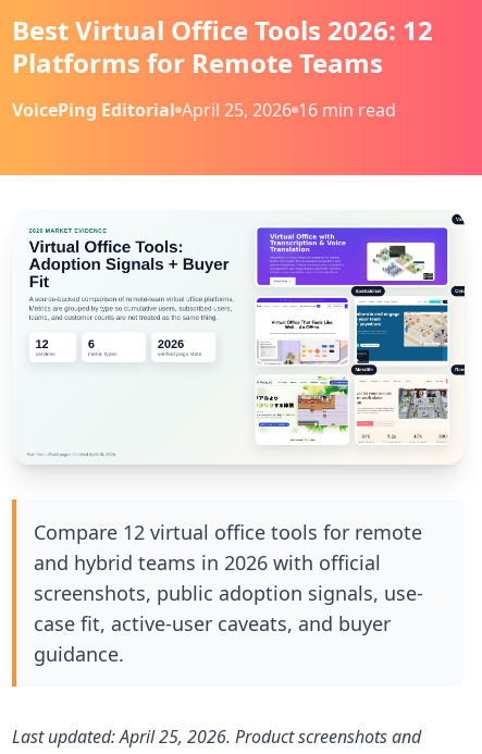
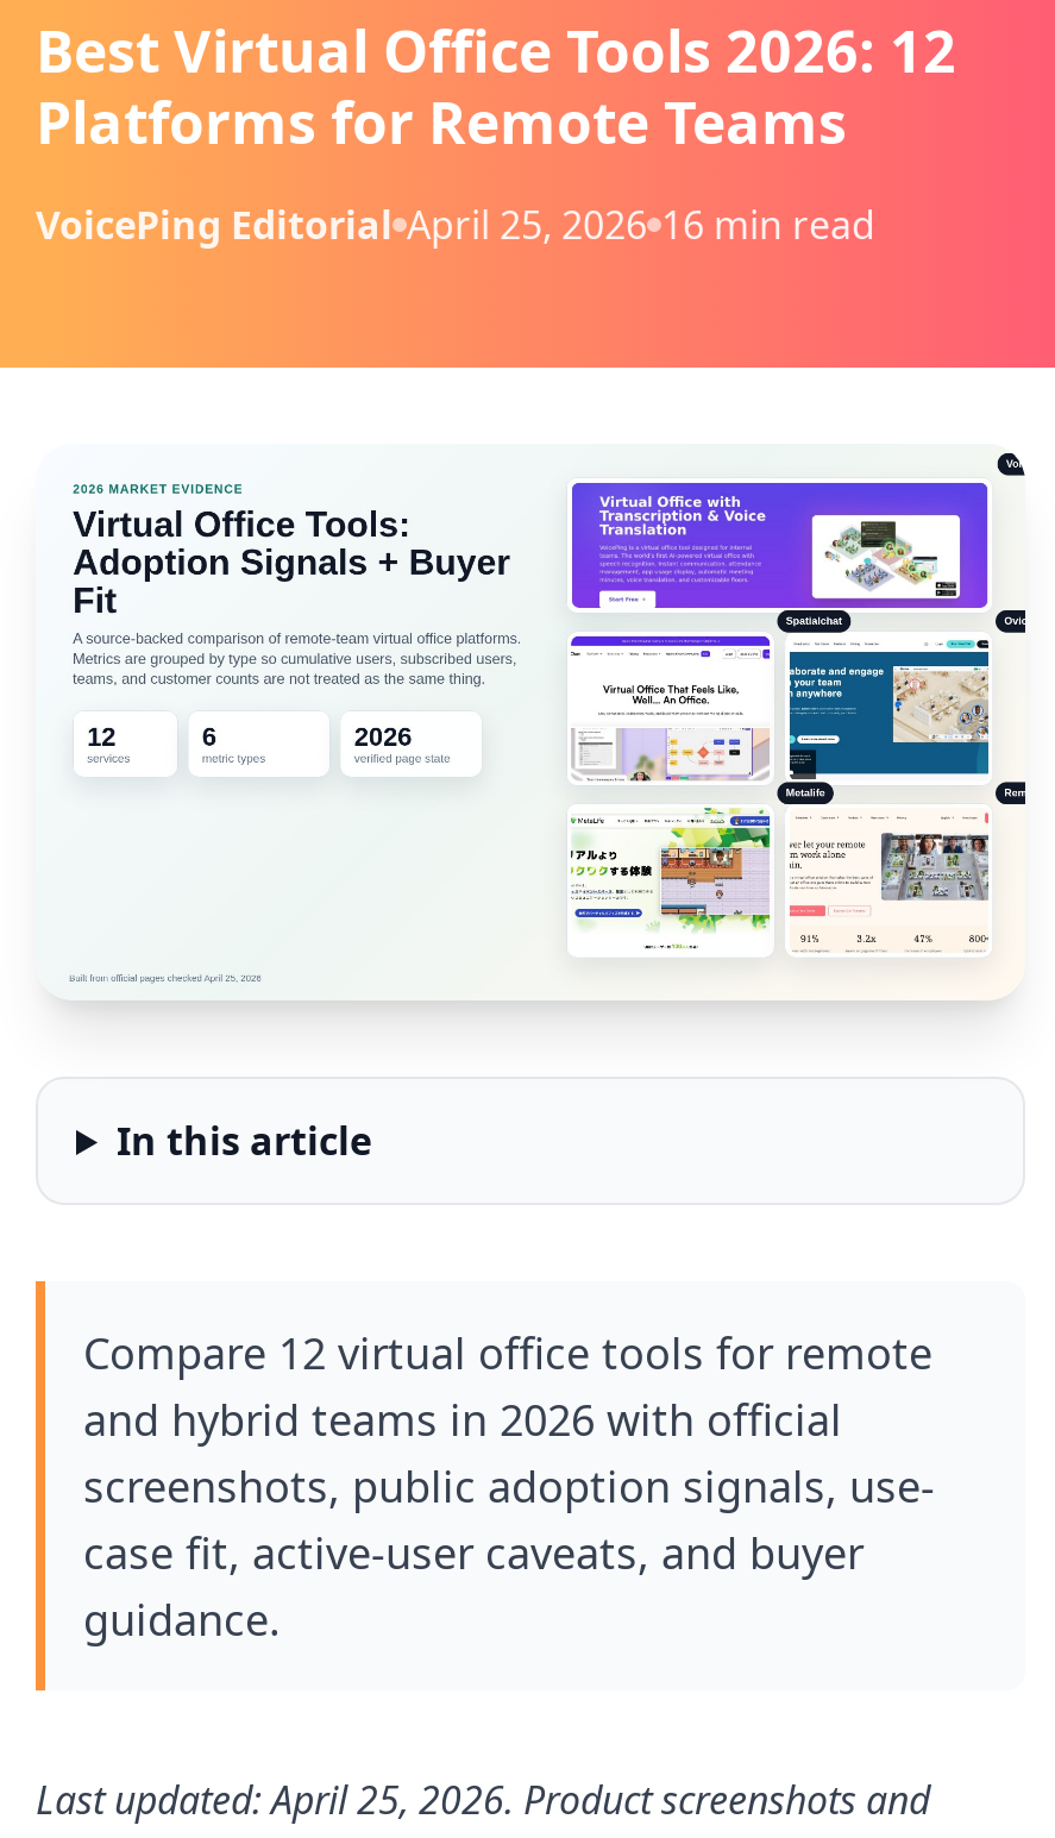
+ In this article
